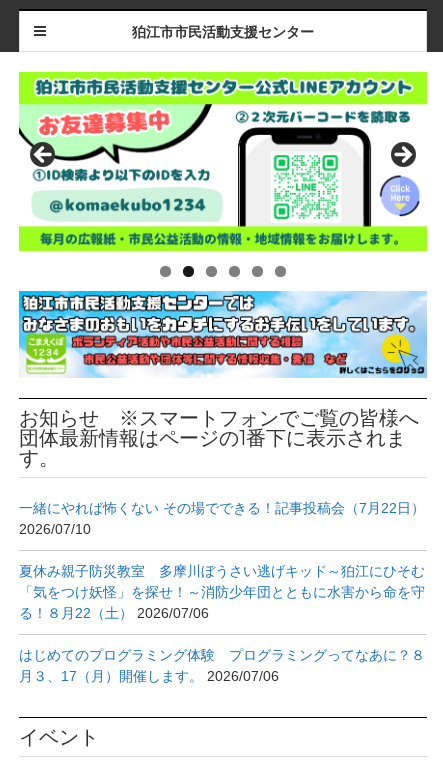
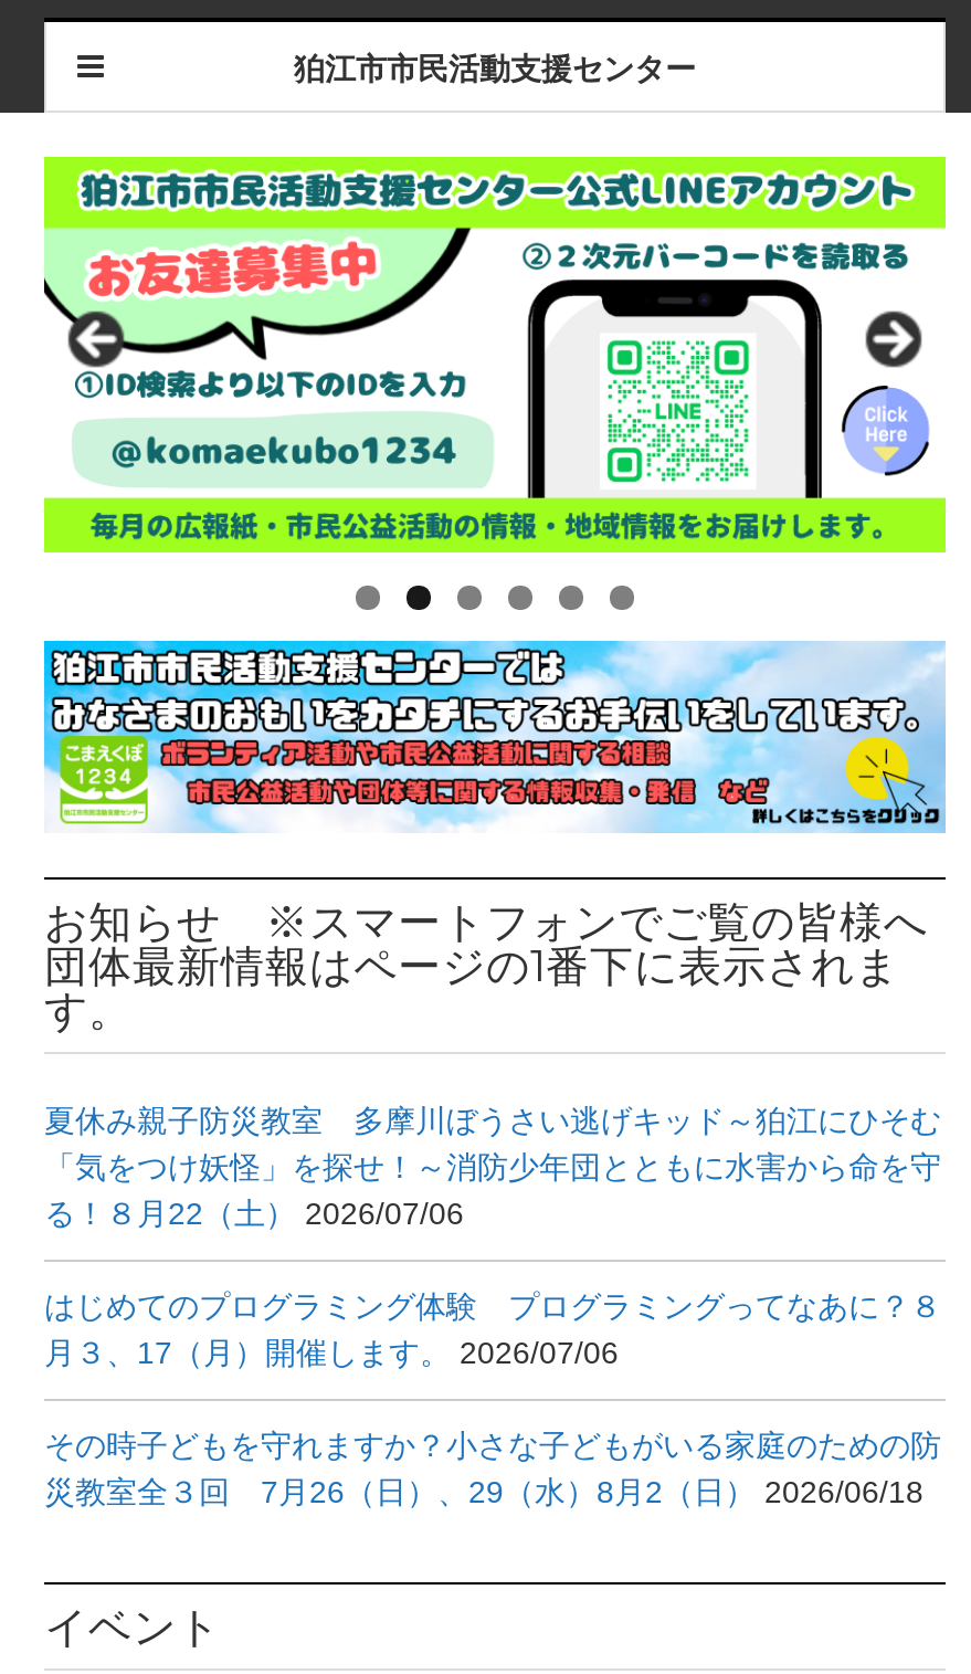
- 一緒にやれば怖くない その場でできる！記事投稿会（7月22日）
- 2026/07/10

moved up: 夏休み親子防災教室 多摩川ぼうさい逃げキッド～狛江にひそむ | 「気をつけ妖怪」を探せ！～消防少年団とともに水害から命を守 | る！８月22（土） 2026/07/06 | はじめてのプログラミング体験 プログラミングってなあに？８ | 月３、17（月）開催します。 2026/07/06

+ その時子どもを守れますか？小さな子どもがいる家庭のための防
+ 災教室全３回 7月26（日）、29（水）8月2（日） 2026/06/18
